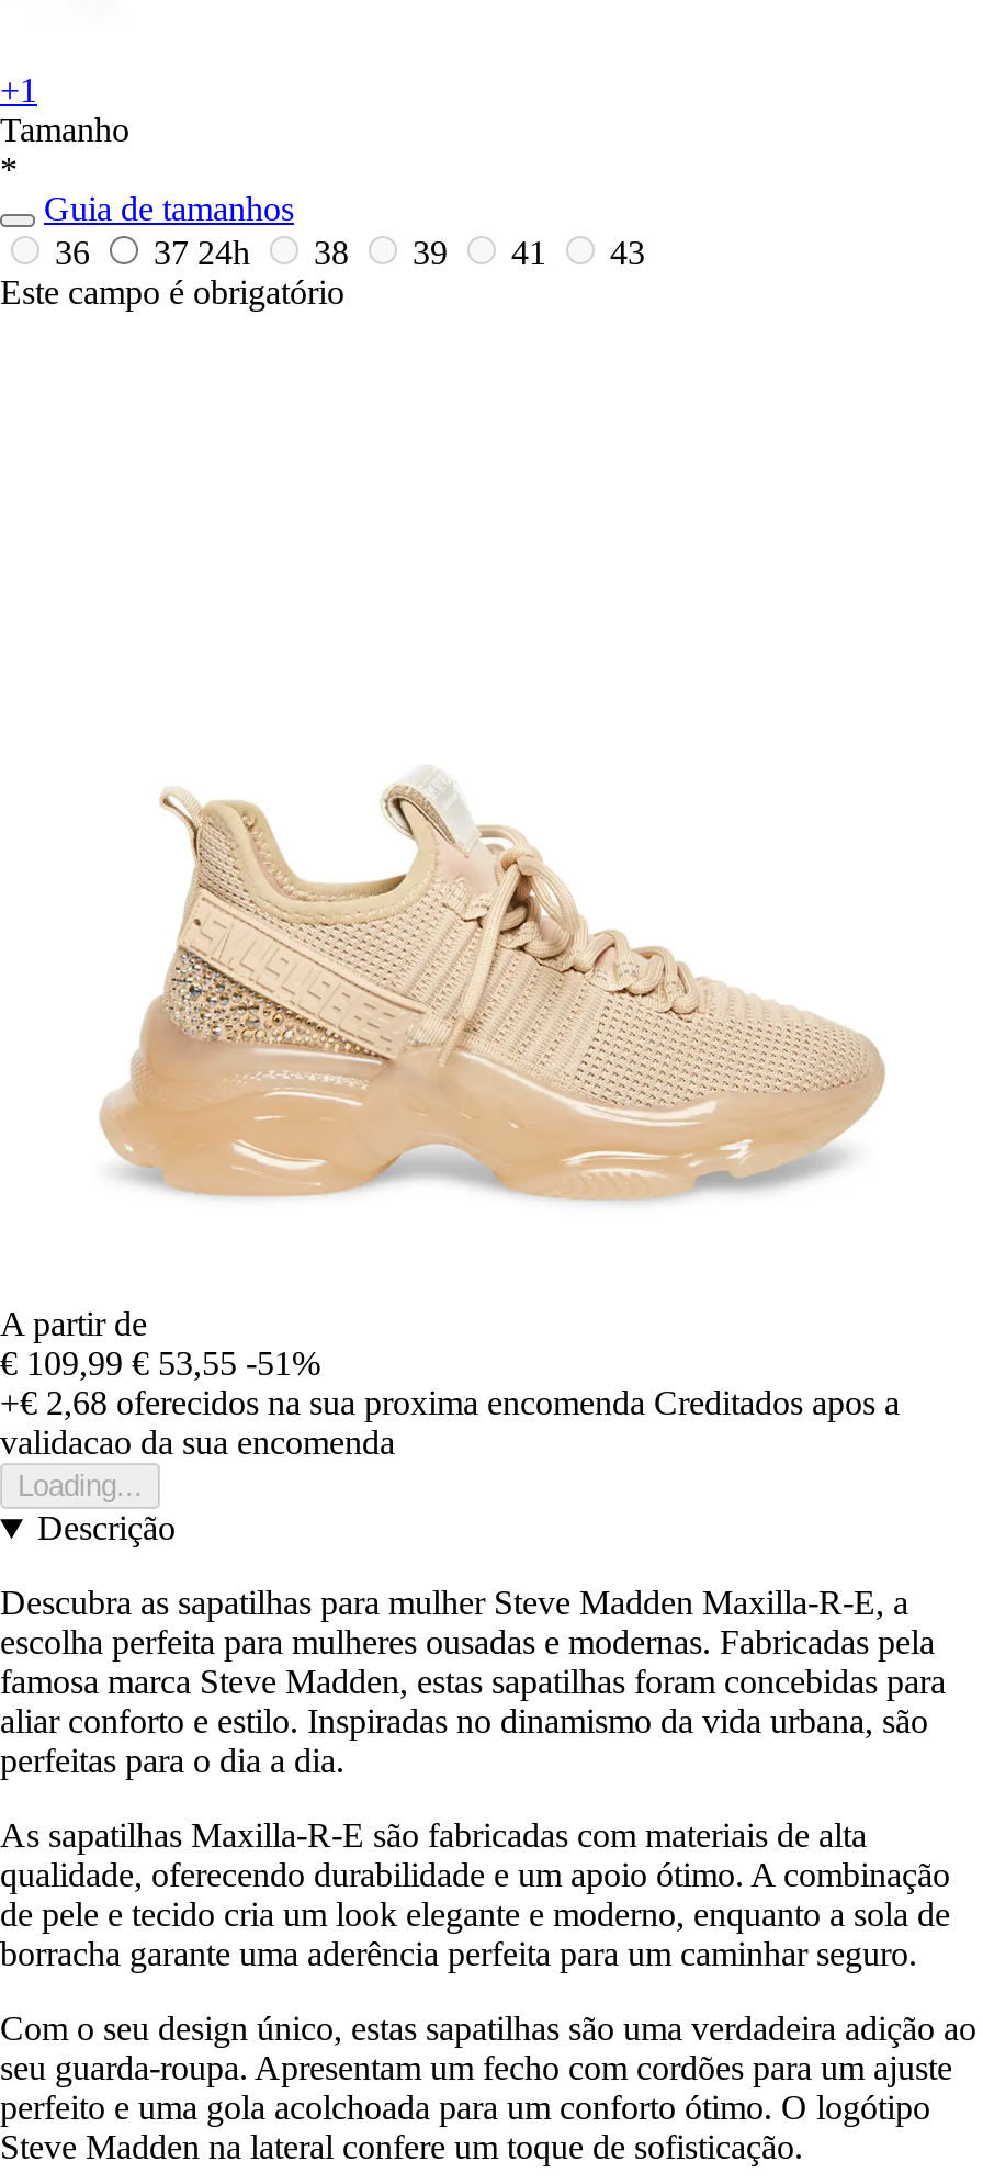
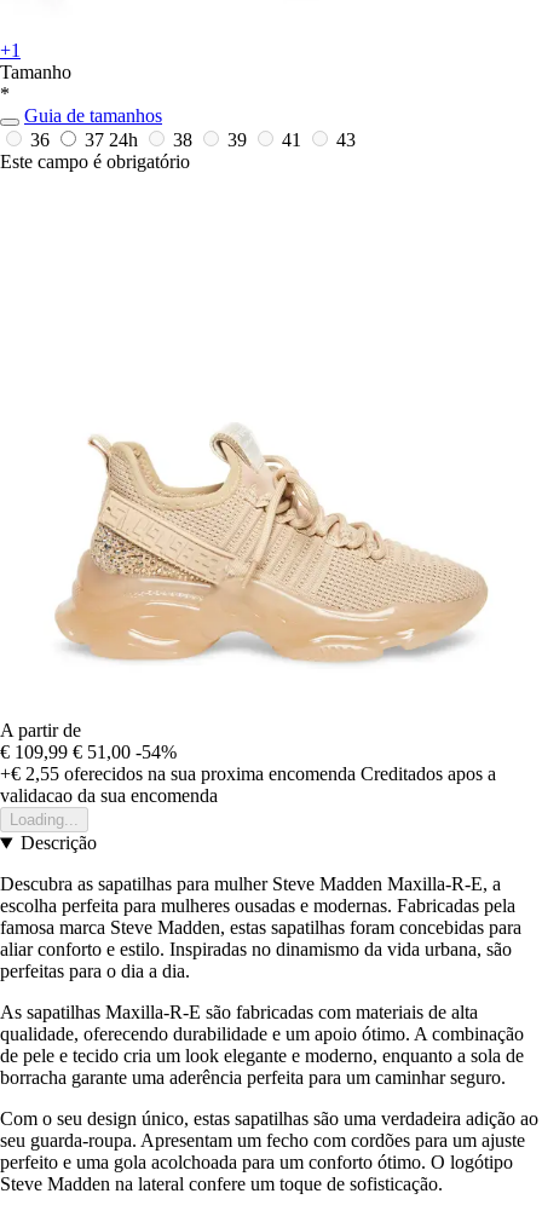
- € 109,99 € 53,55 -51%
+ € 109,99 € 51,00 -54%

- +€ 2,68 oferecidos na sua proxima encomenda Creditados apos a
+ +€ 2,55 oferecidos na sua proxima encomenda Creditados apos a
